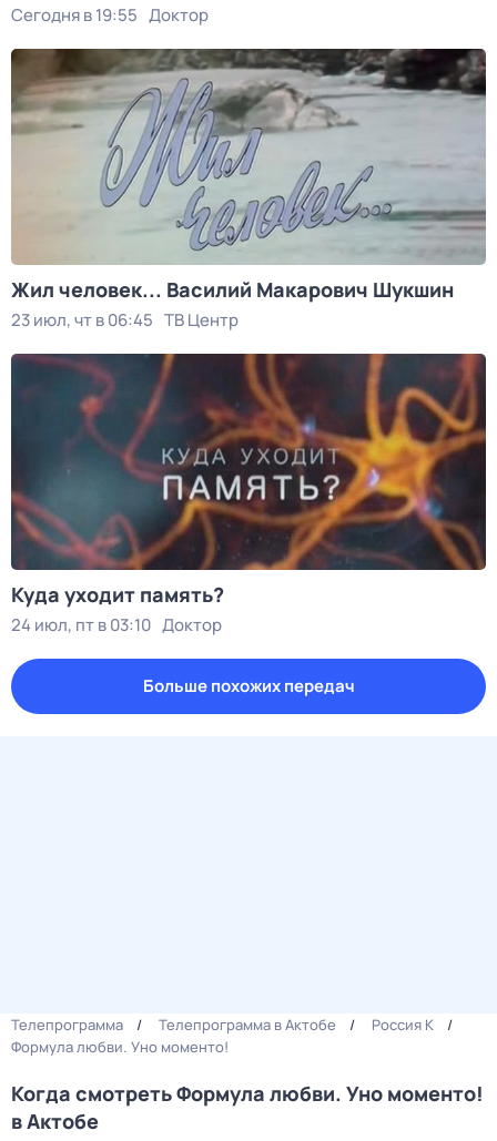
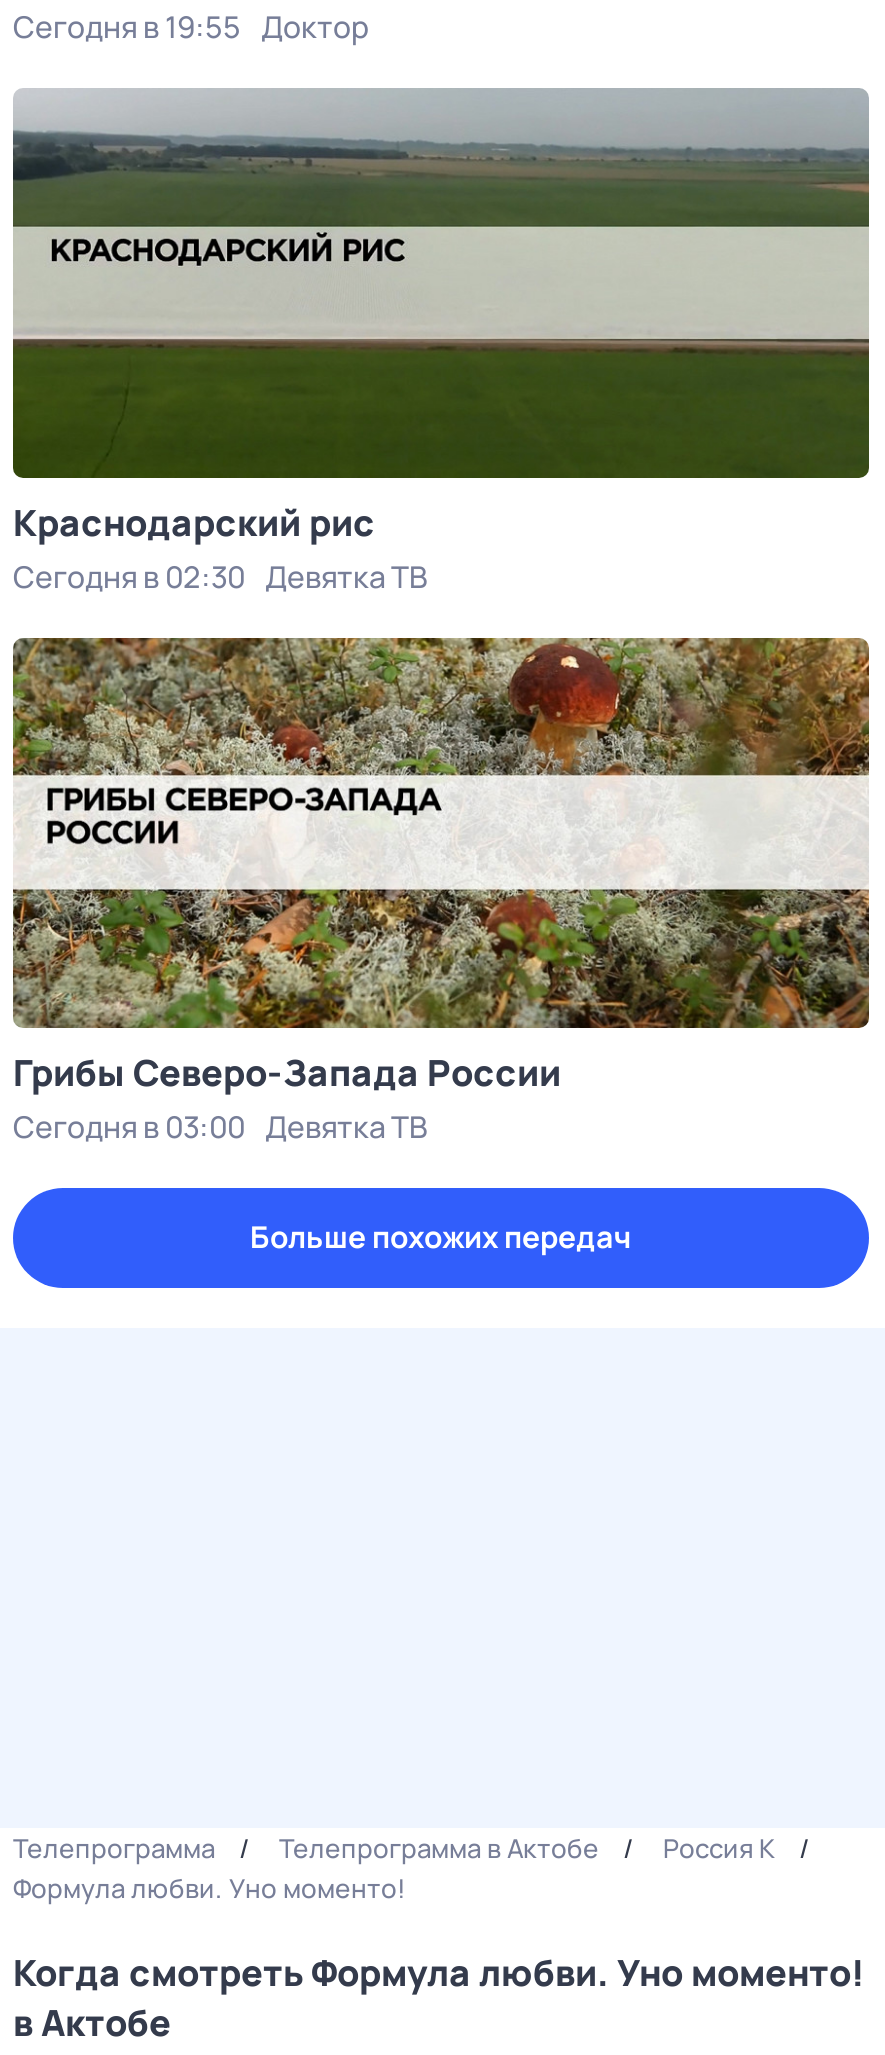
- [image]
- Жил человек... Василий Макарович Шукшин
- 23 июл, чт в 06:45 ТВ Центр
+ [image]
+ Краснодарский рис
+ Сегодня в 02:30 Девятка ТВ

- [image]
- Куда уходит память?
- 24 июл, пт в 03:10 Доктор
+ [image]
+ Грибы Северо-Запада России
+ Сегодня в 03:00 Девятка ТВ
